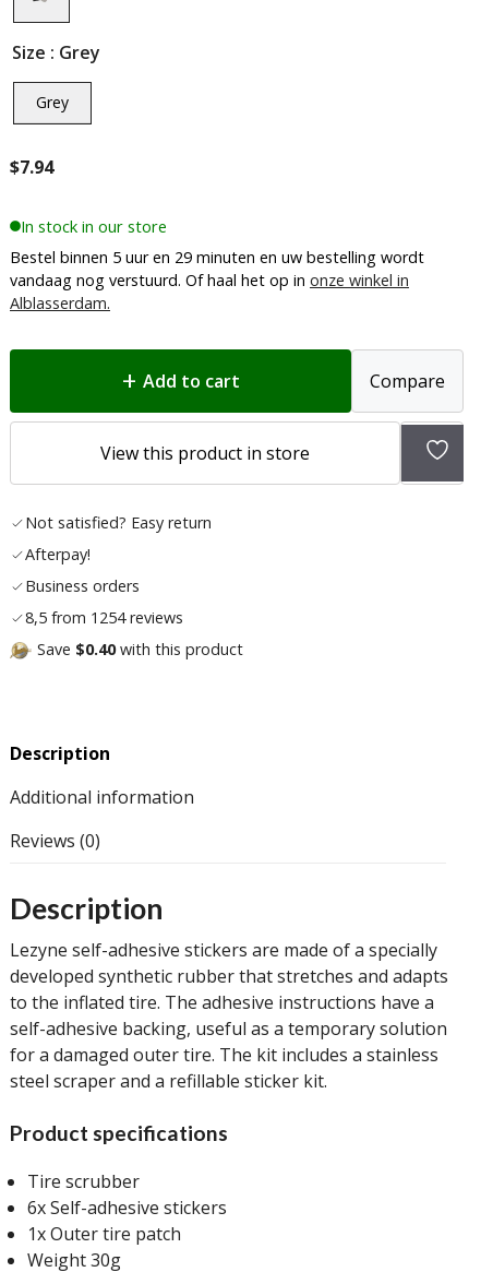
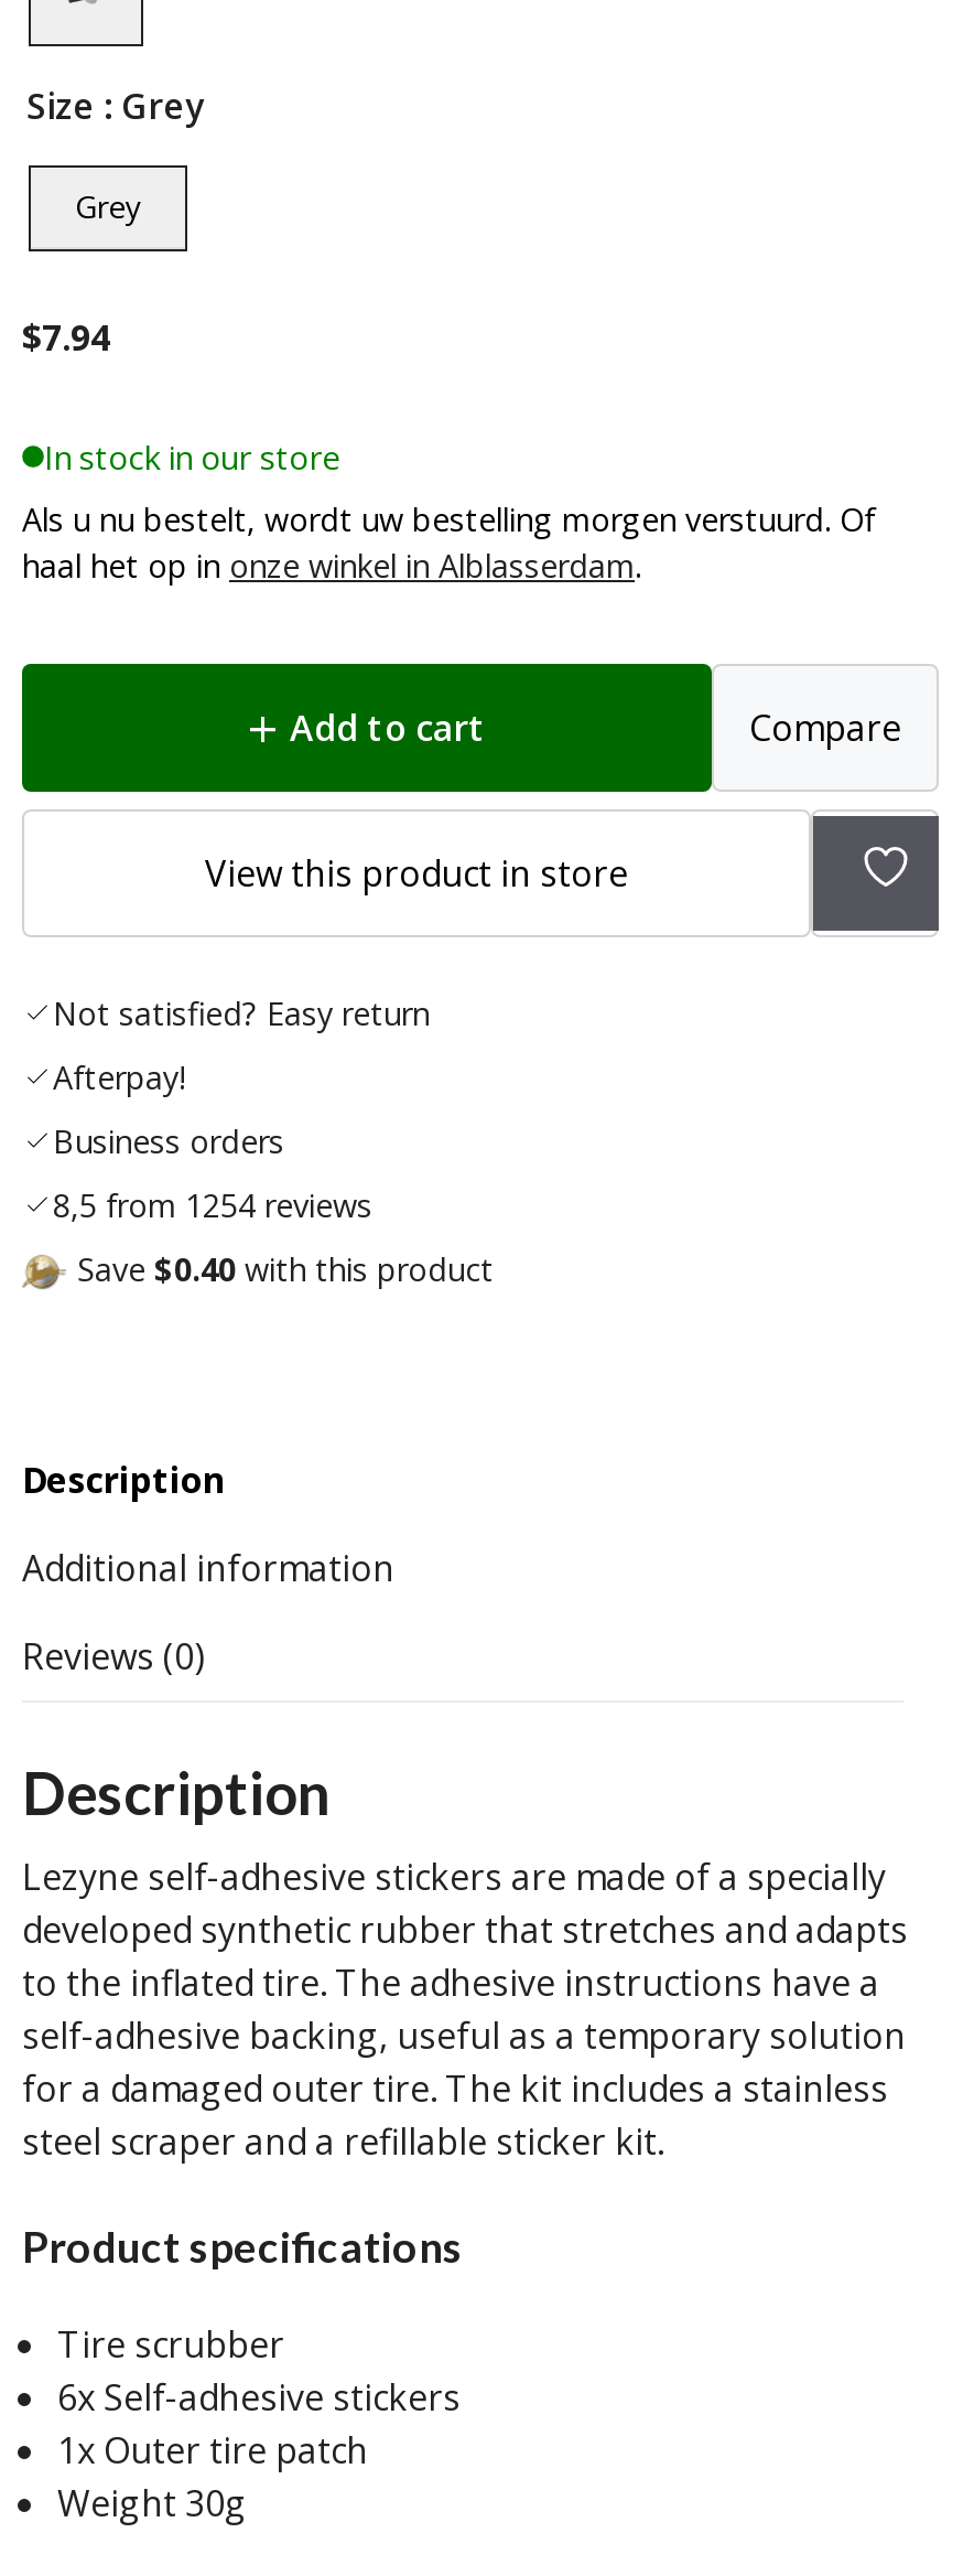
- Bestel binnen 5 uur en 29 minuten en uw bestelling wordt
- vandaag nog verstuurd. Of haal het op in onze winkel in
- Alblasserdam.
+ Als u nu bestelt, wordt uw bestelling morgen verstuurd. Of
+ haal het op in onze winkel in Alblasserdam.
